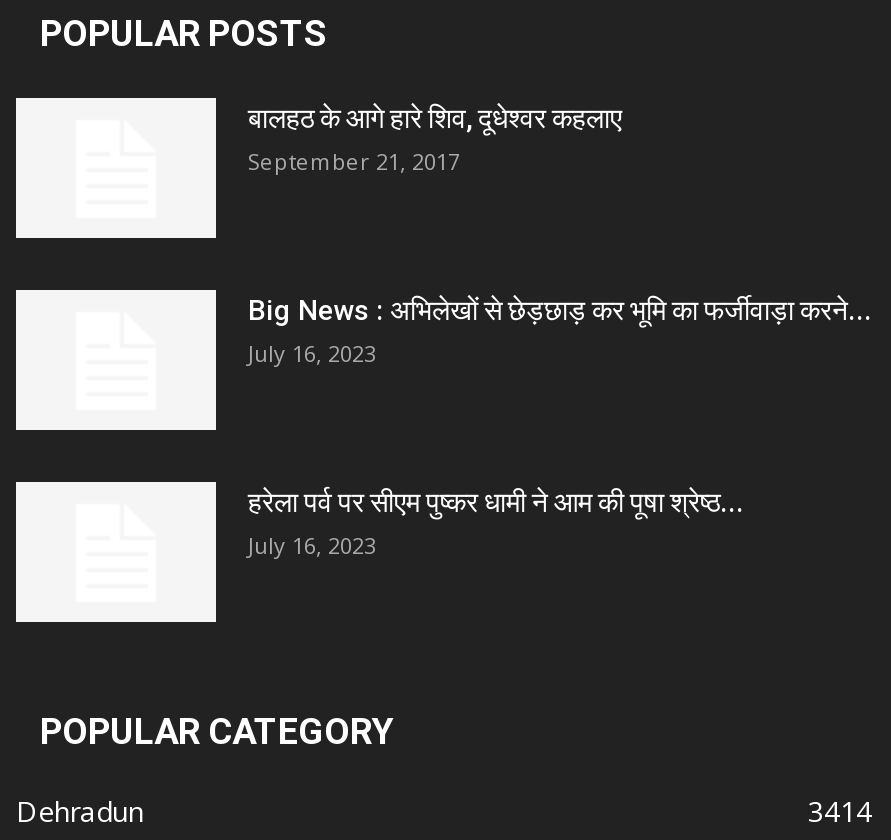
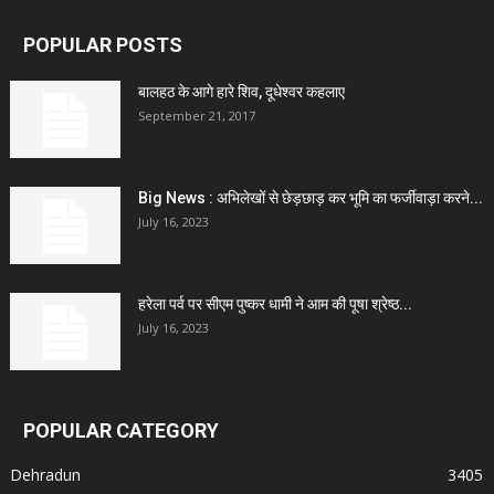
- 3414
+ 3405
